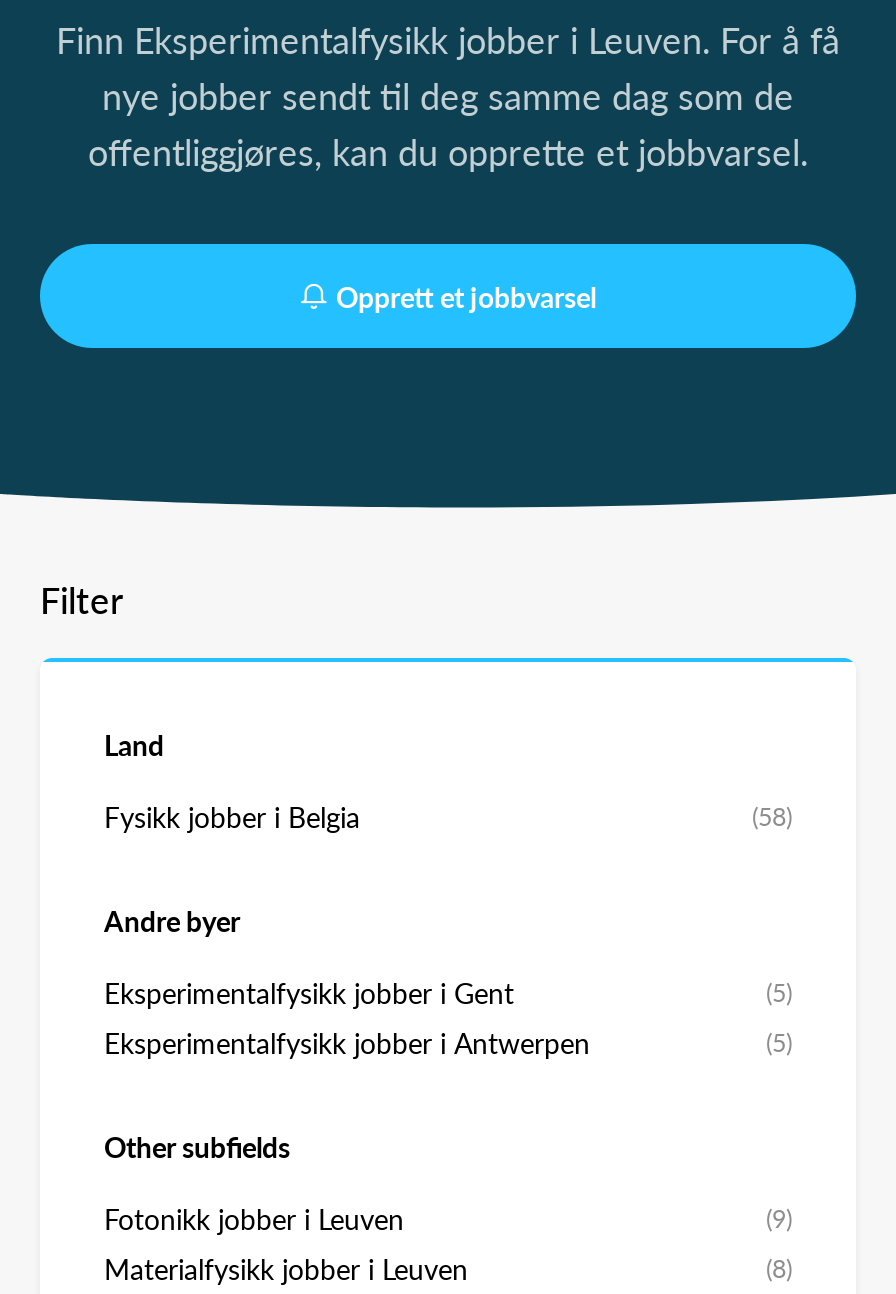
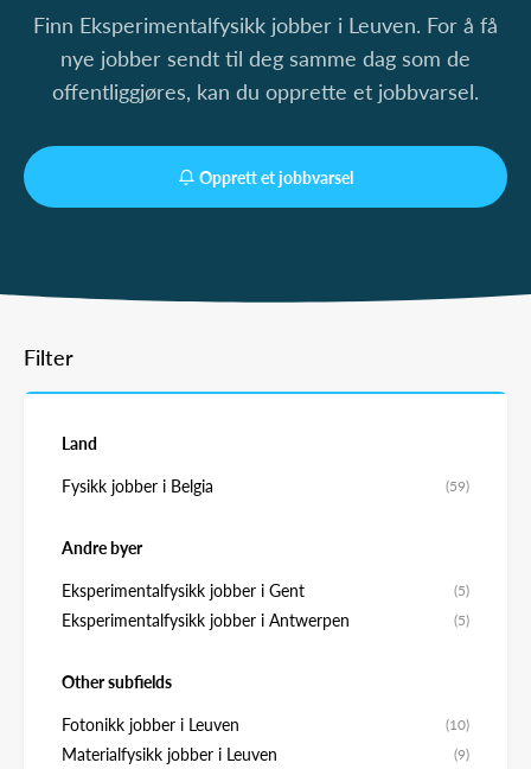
- (58)
+ (59)

- (9)
+ (10)

- (8)
+ (9)
